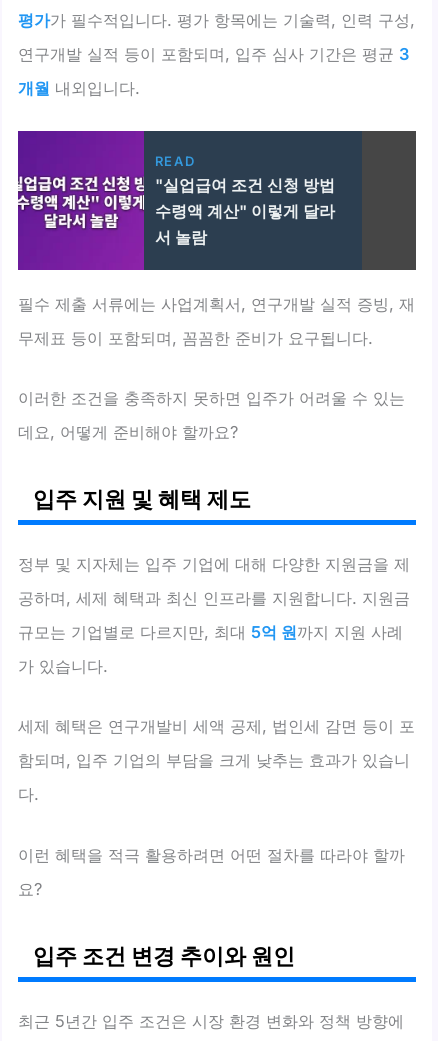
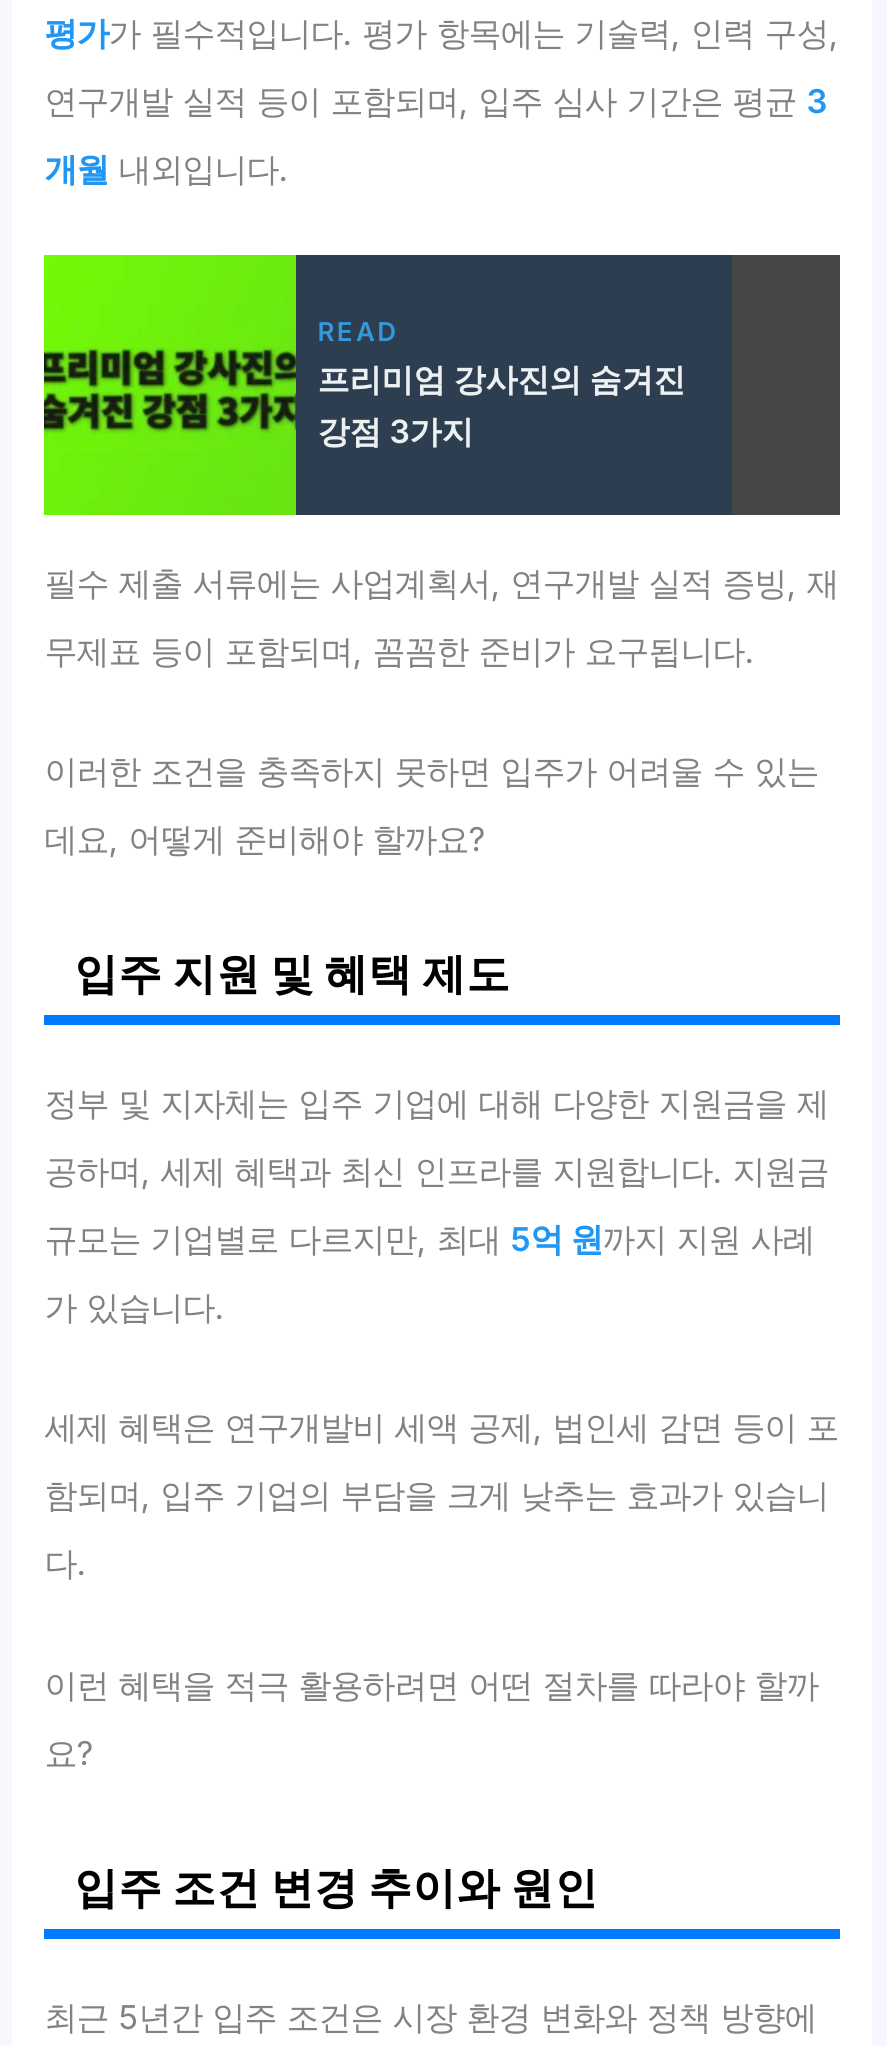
- [image]
- "실업급여 조건 신청 방법
- 수령액 계산" 이렇게 달라
- 서 놀람
+ [image]
+ 프리미엄 강사진의 숨겨진
+ 강점 3가지
